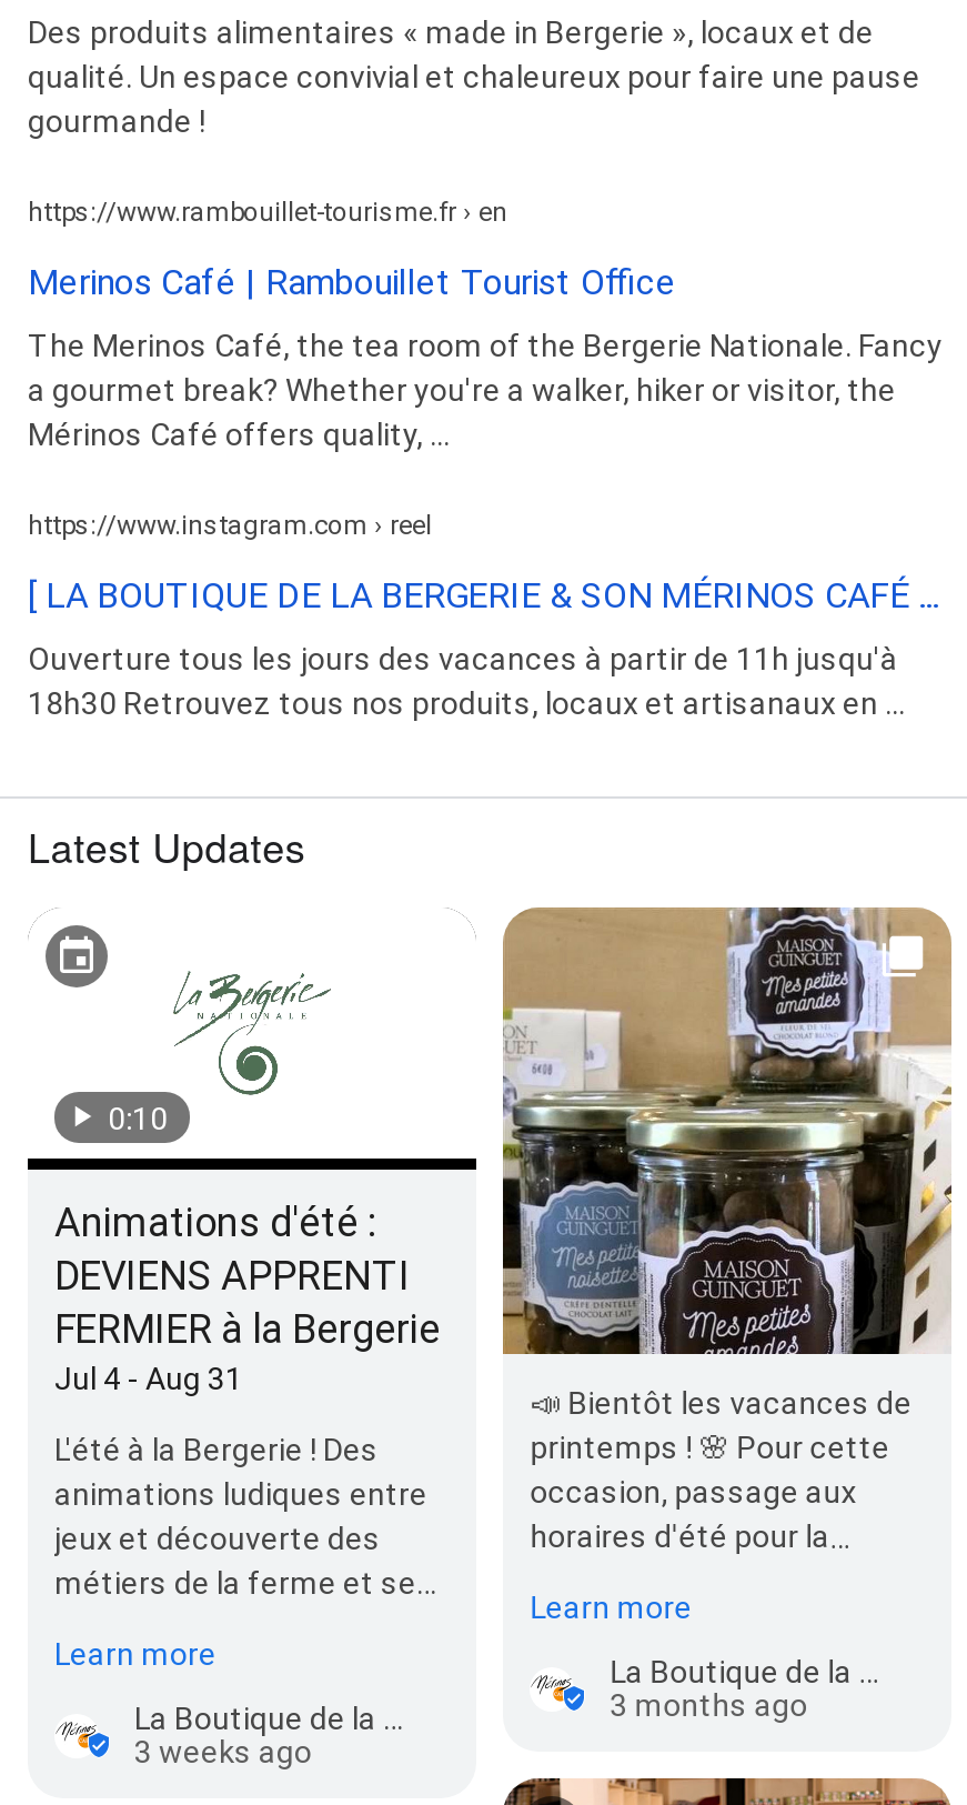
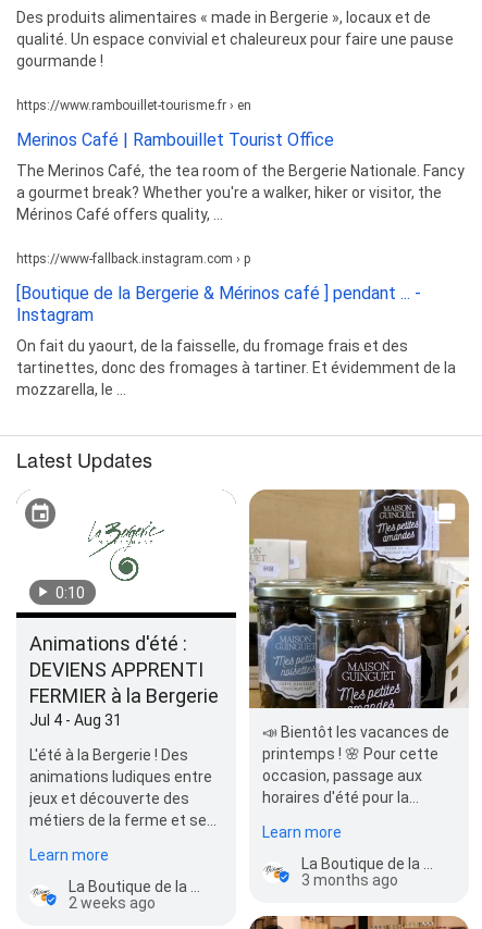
- https://www.instagram.com › reel
+ https://www-fallback.instagram.com › p

- [ LA BOUTIQUE DE LA BERGERIE & SON MÉRINOS CAFÉ ...
+ [Boutique de la Bergerie & Mérinos café ] pendant ... -
+ Instagram

- Ouverture tous les jours des vacances à partir de 11h jusqu'à
- 18h30 Retrouvez tous nos produits, locaux et artisanaux en ...
+ On fait du yaourt, de la faisselle, du fromage frais et des
+ tartinettes, donc des fromages à tartiner. Et évidemment de la
+ mozzarella, le ...

- 3 weeks ago
+ 2 weeks ago
